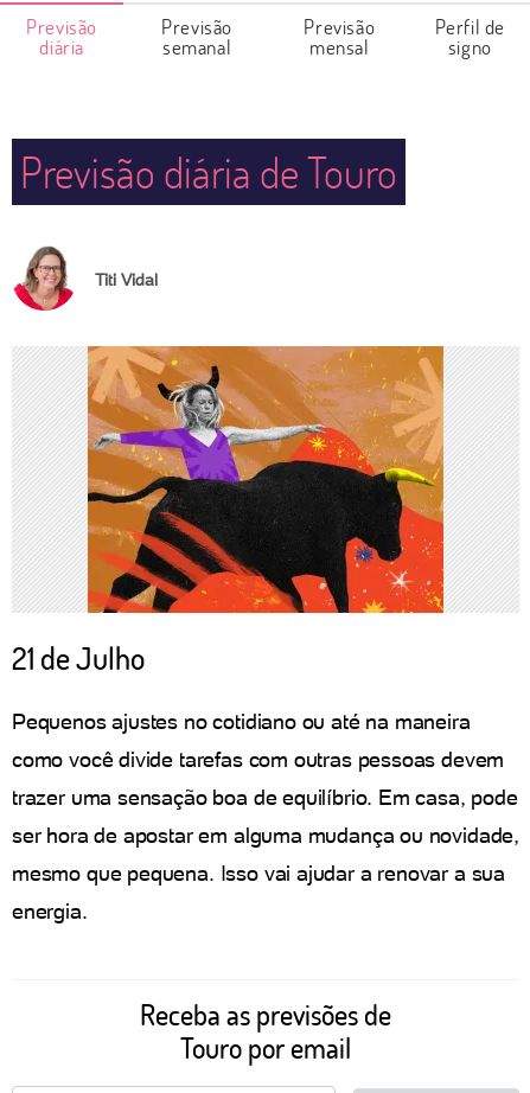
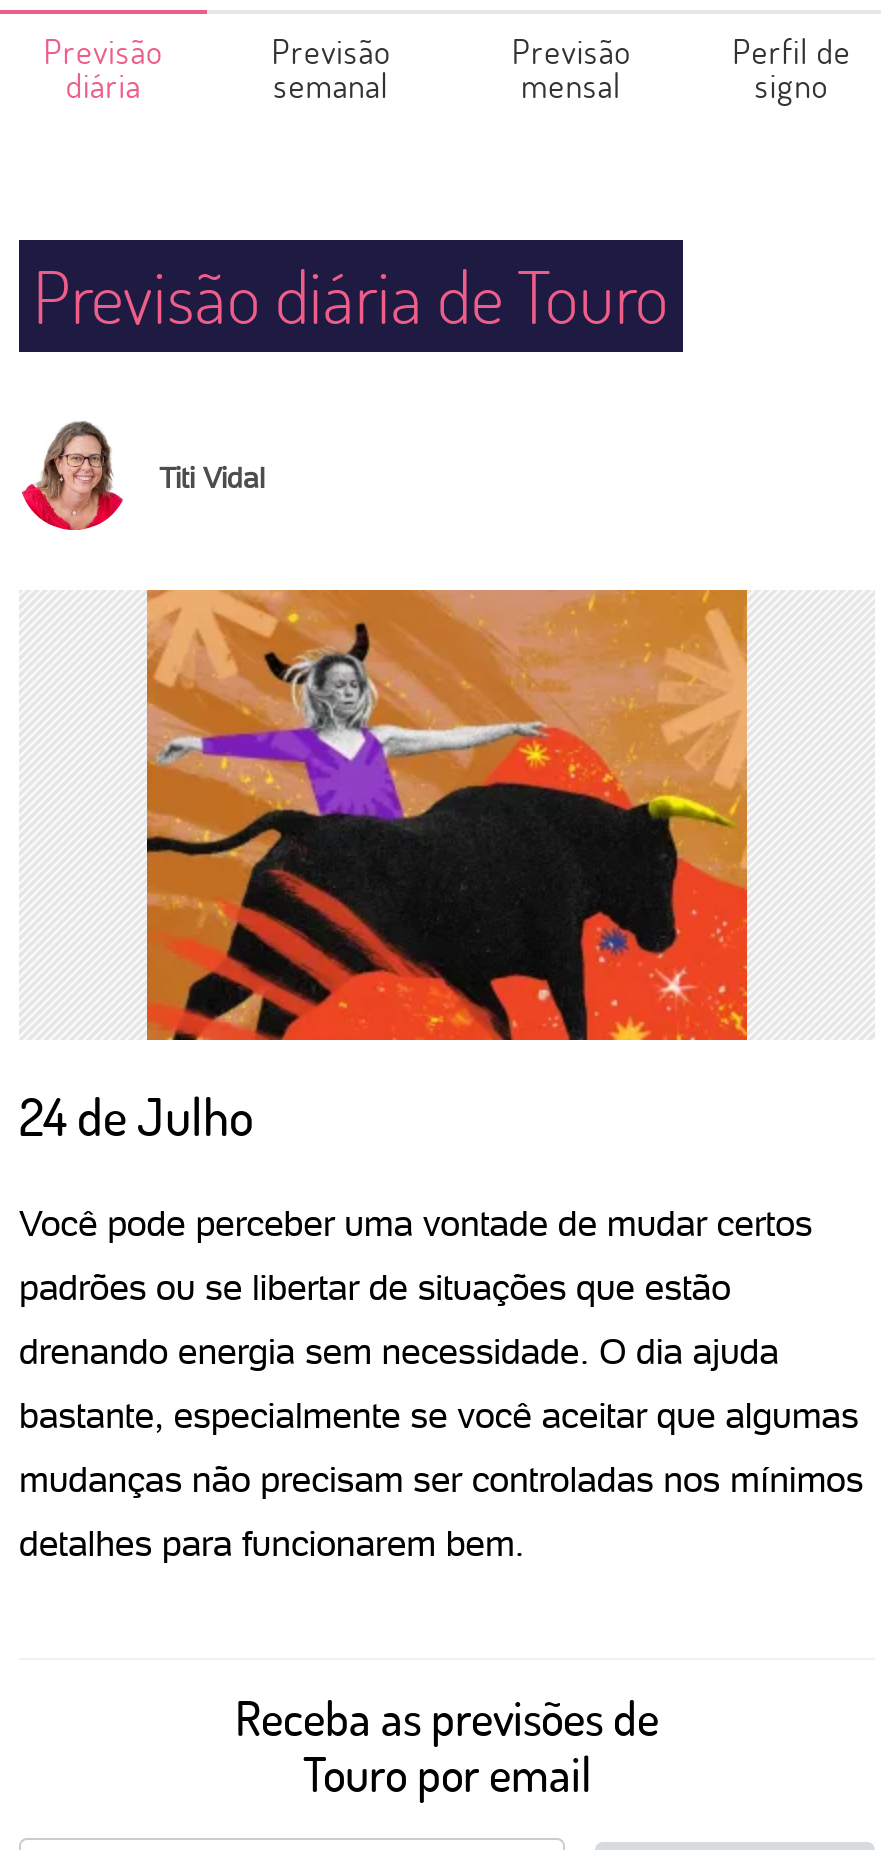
- 21 de Julho
+ 24 de Julho

- Pequenos ajustes no cotidiano ou até na maneira
+ Você pode perceber uma vontade de mudar certos

- como você divide tarefas com outras pessoas devem
+ padrões ou se libertar de situações que estão

- trazer uma sensação boa de equilíbrio. Em casa, pode
+ drenando energia sem necessidade. O dia ajuda

- ser hora de apostar em alguma mudança ou novidade,
+ bastante, especialmente se você aceitar que algumas

- mesmo que pequena. Isso vai ajudar a renovar a sua
+ mudanças não precisam ser controladas nos mínimos

- energia.
+ detalhes para funcionarem bem.
